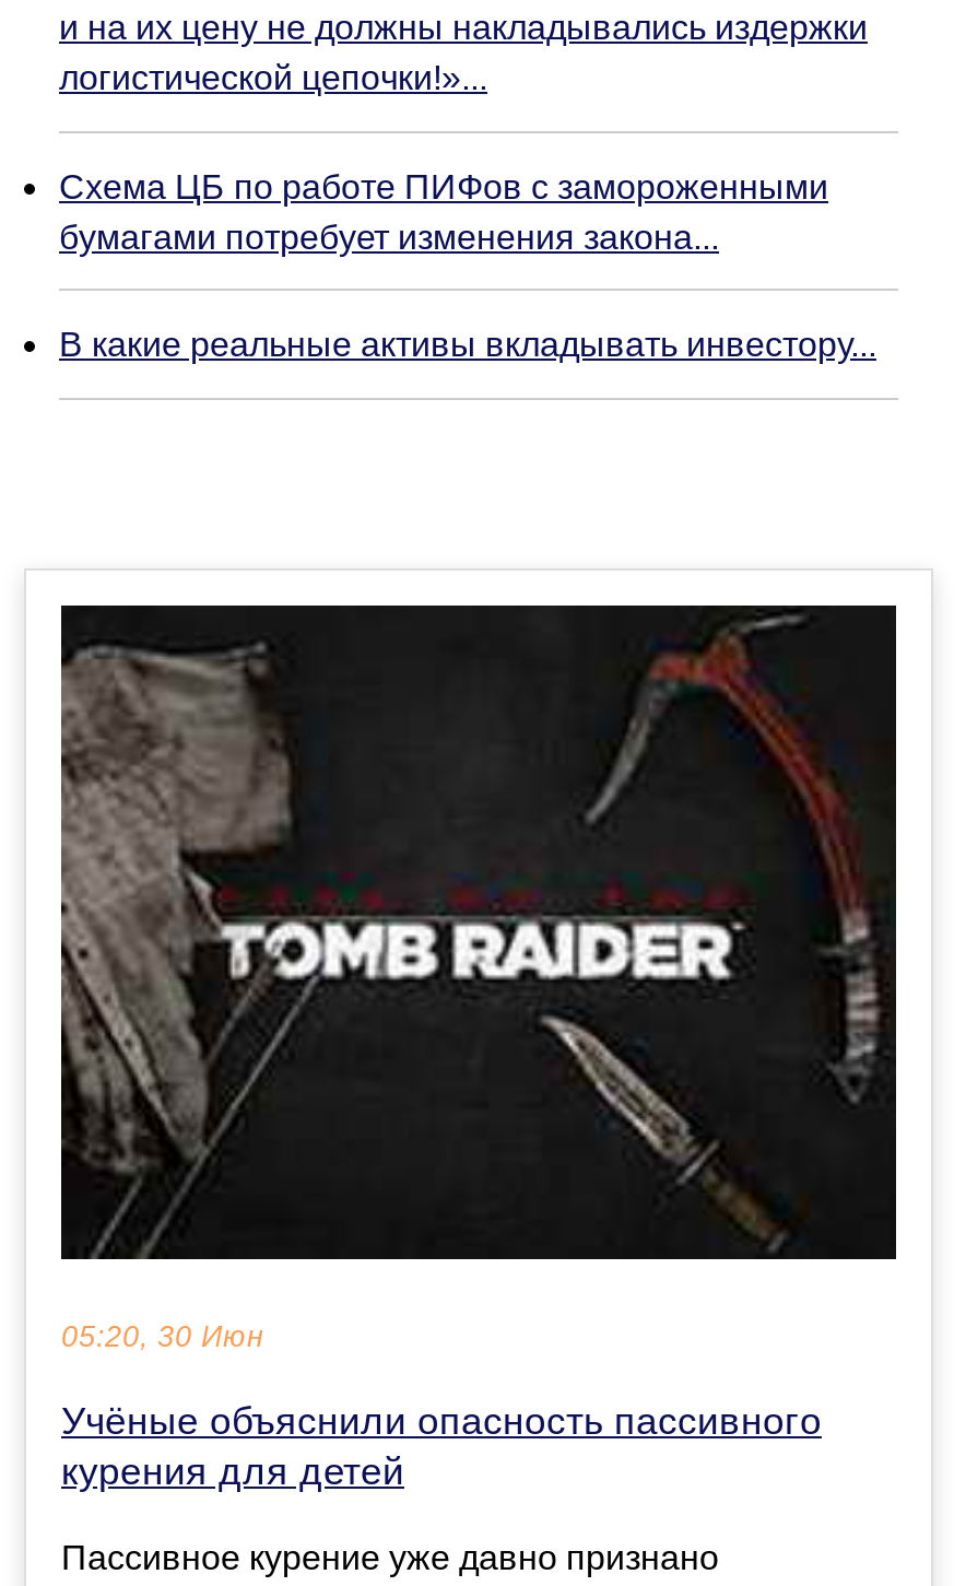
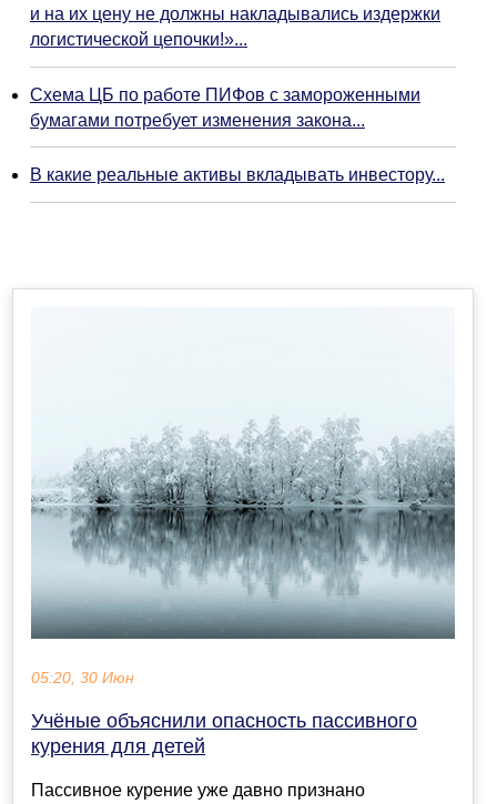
- [image]
+ [image]
